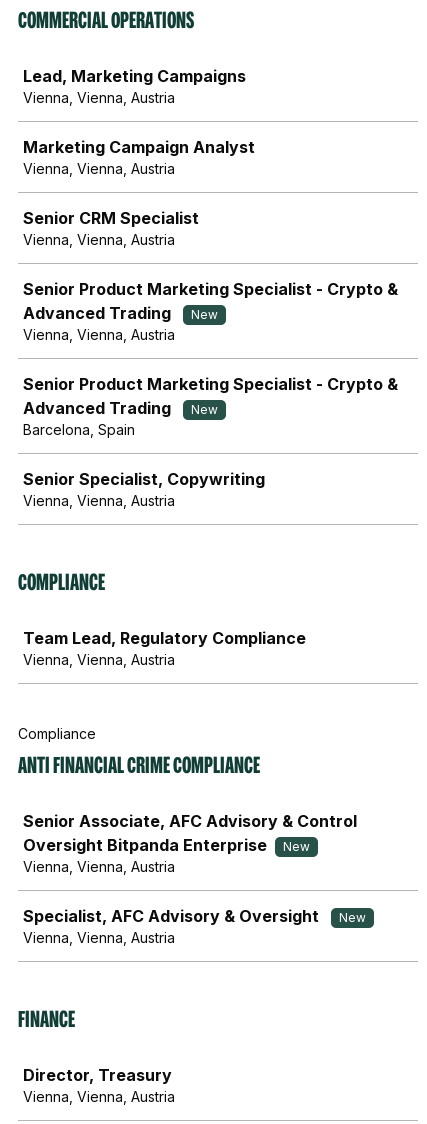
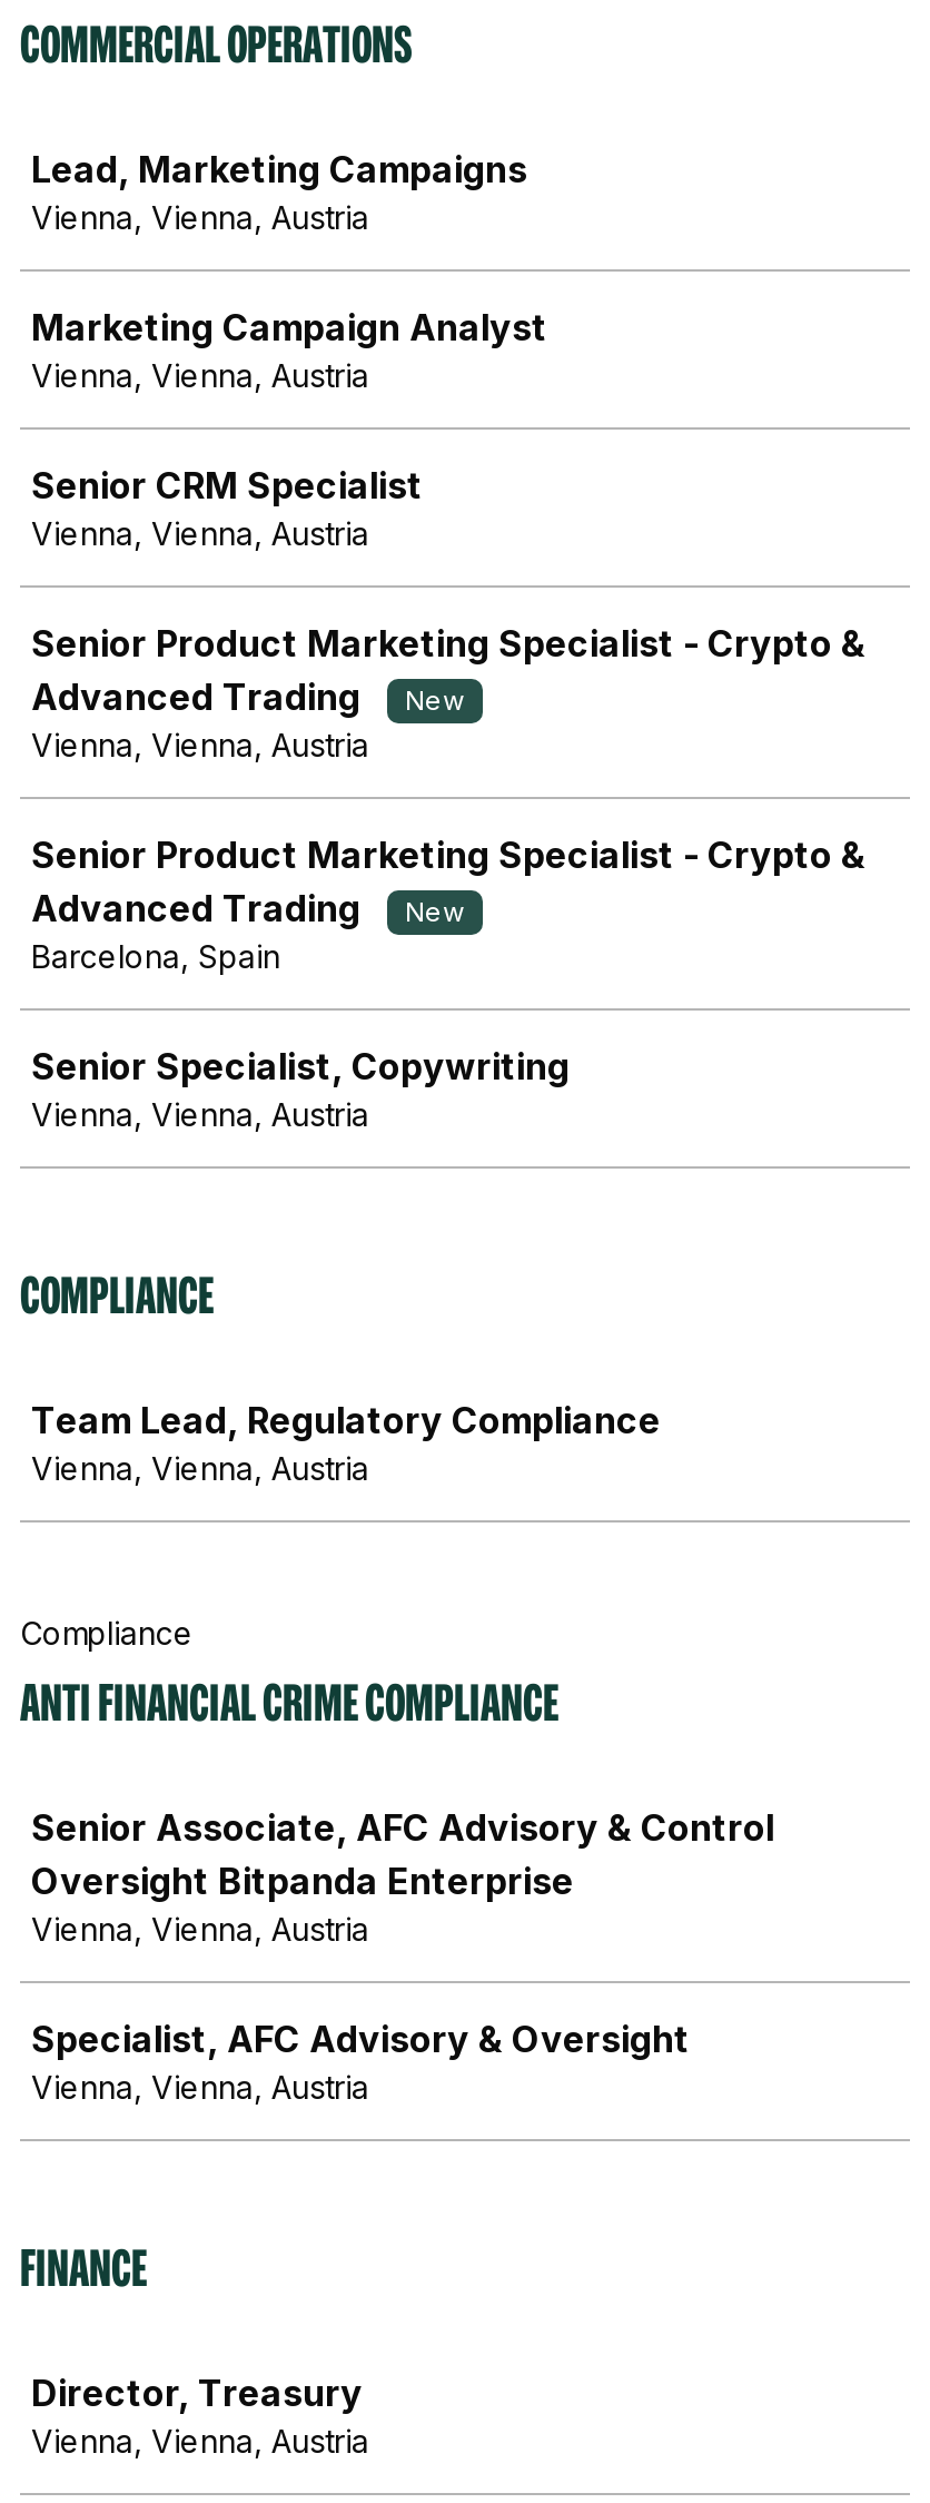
- New

- New
